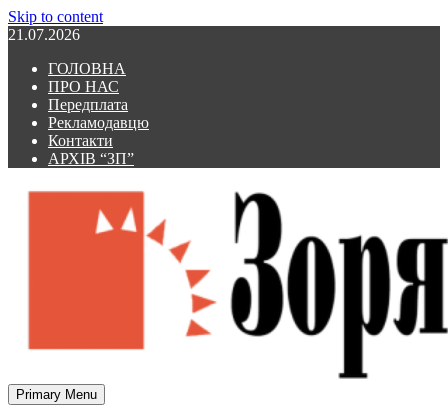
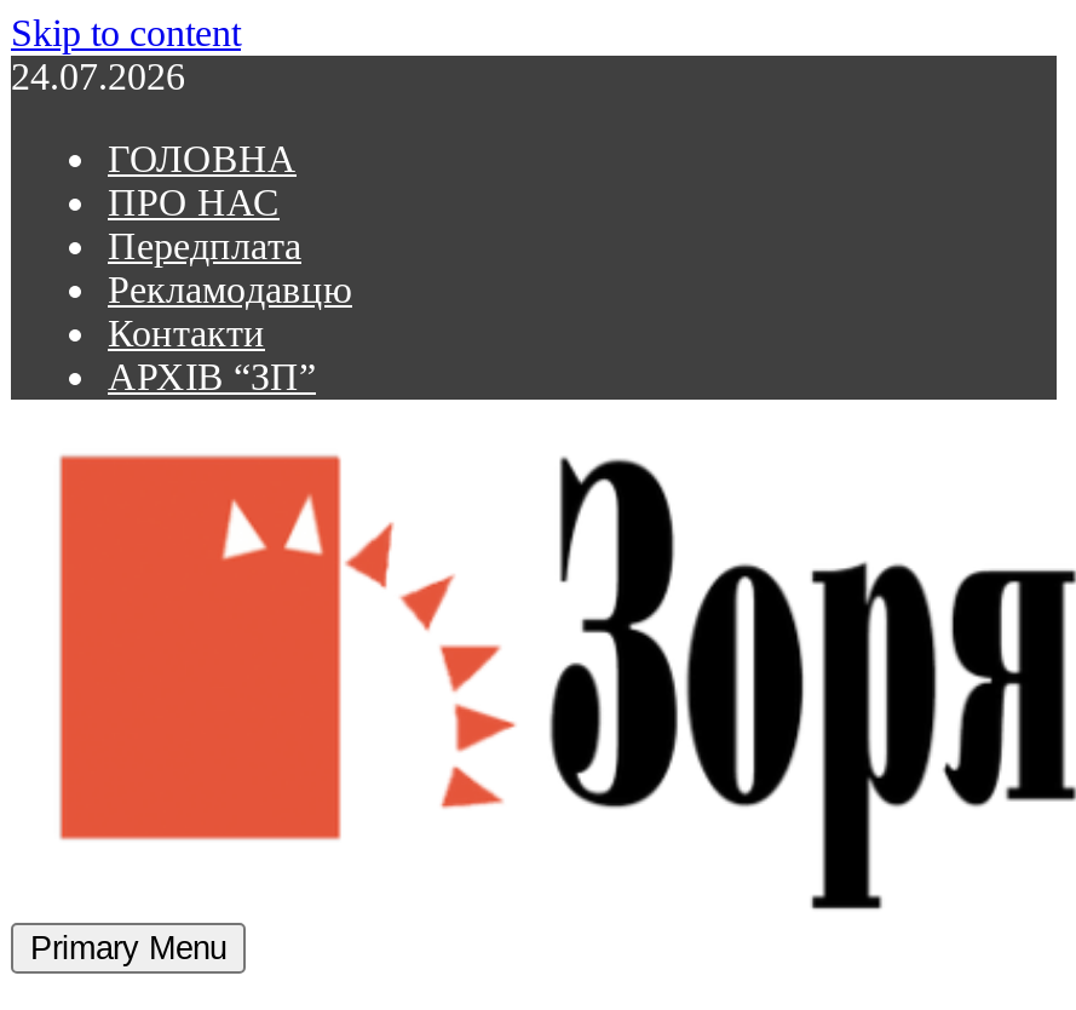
- 21.07.2026
+ 24.07.2026
